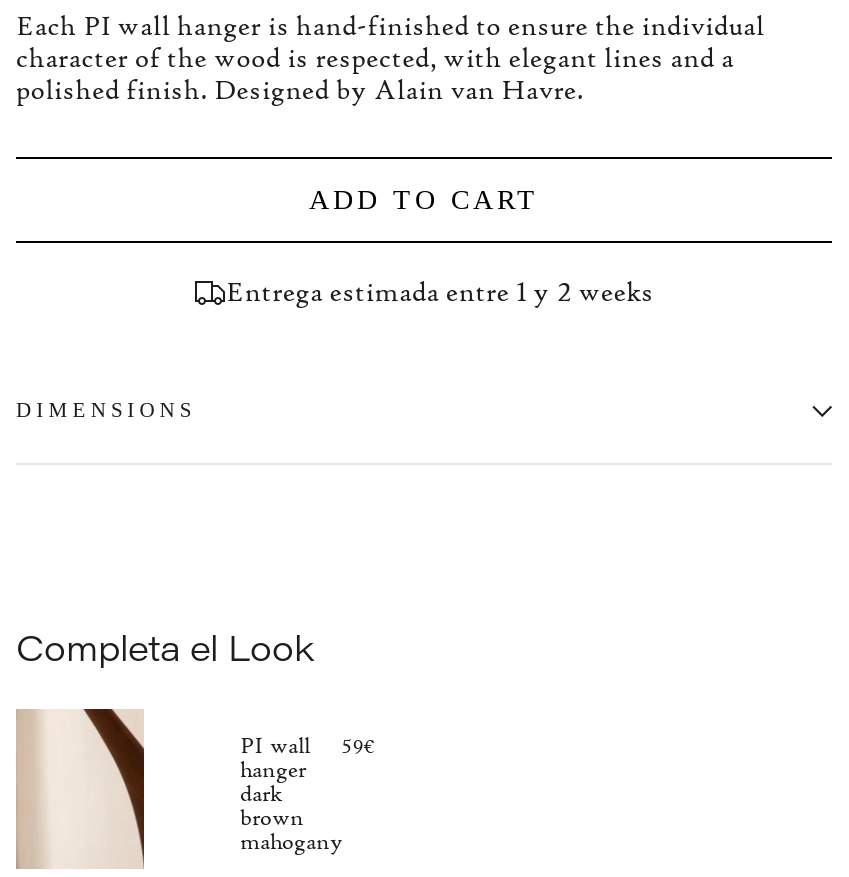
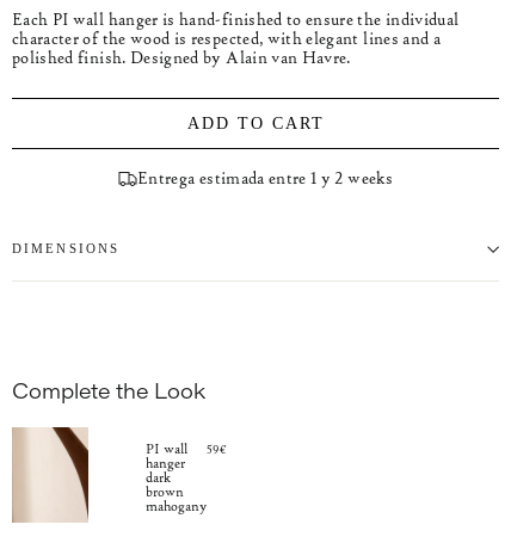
- Completa el Look
+ Complete the Look
